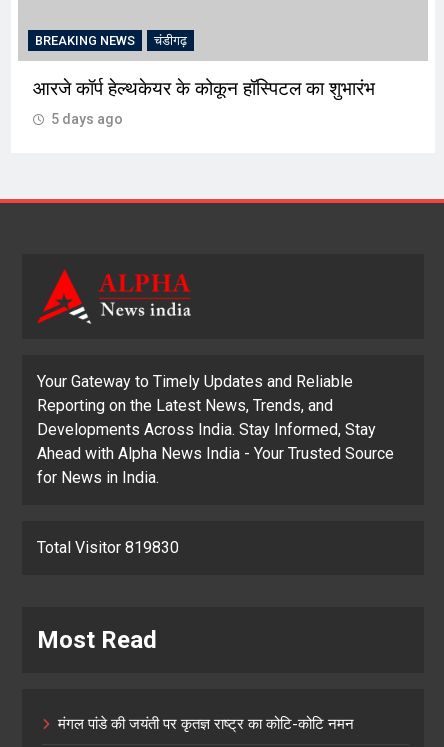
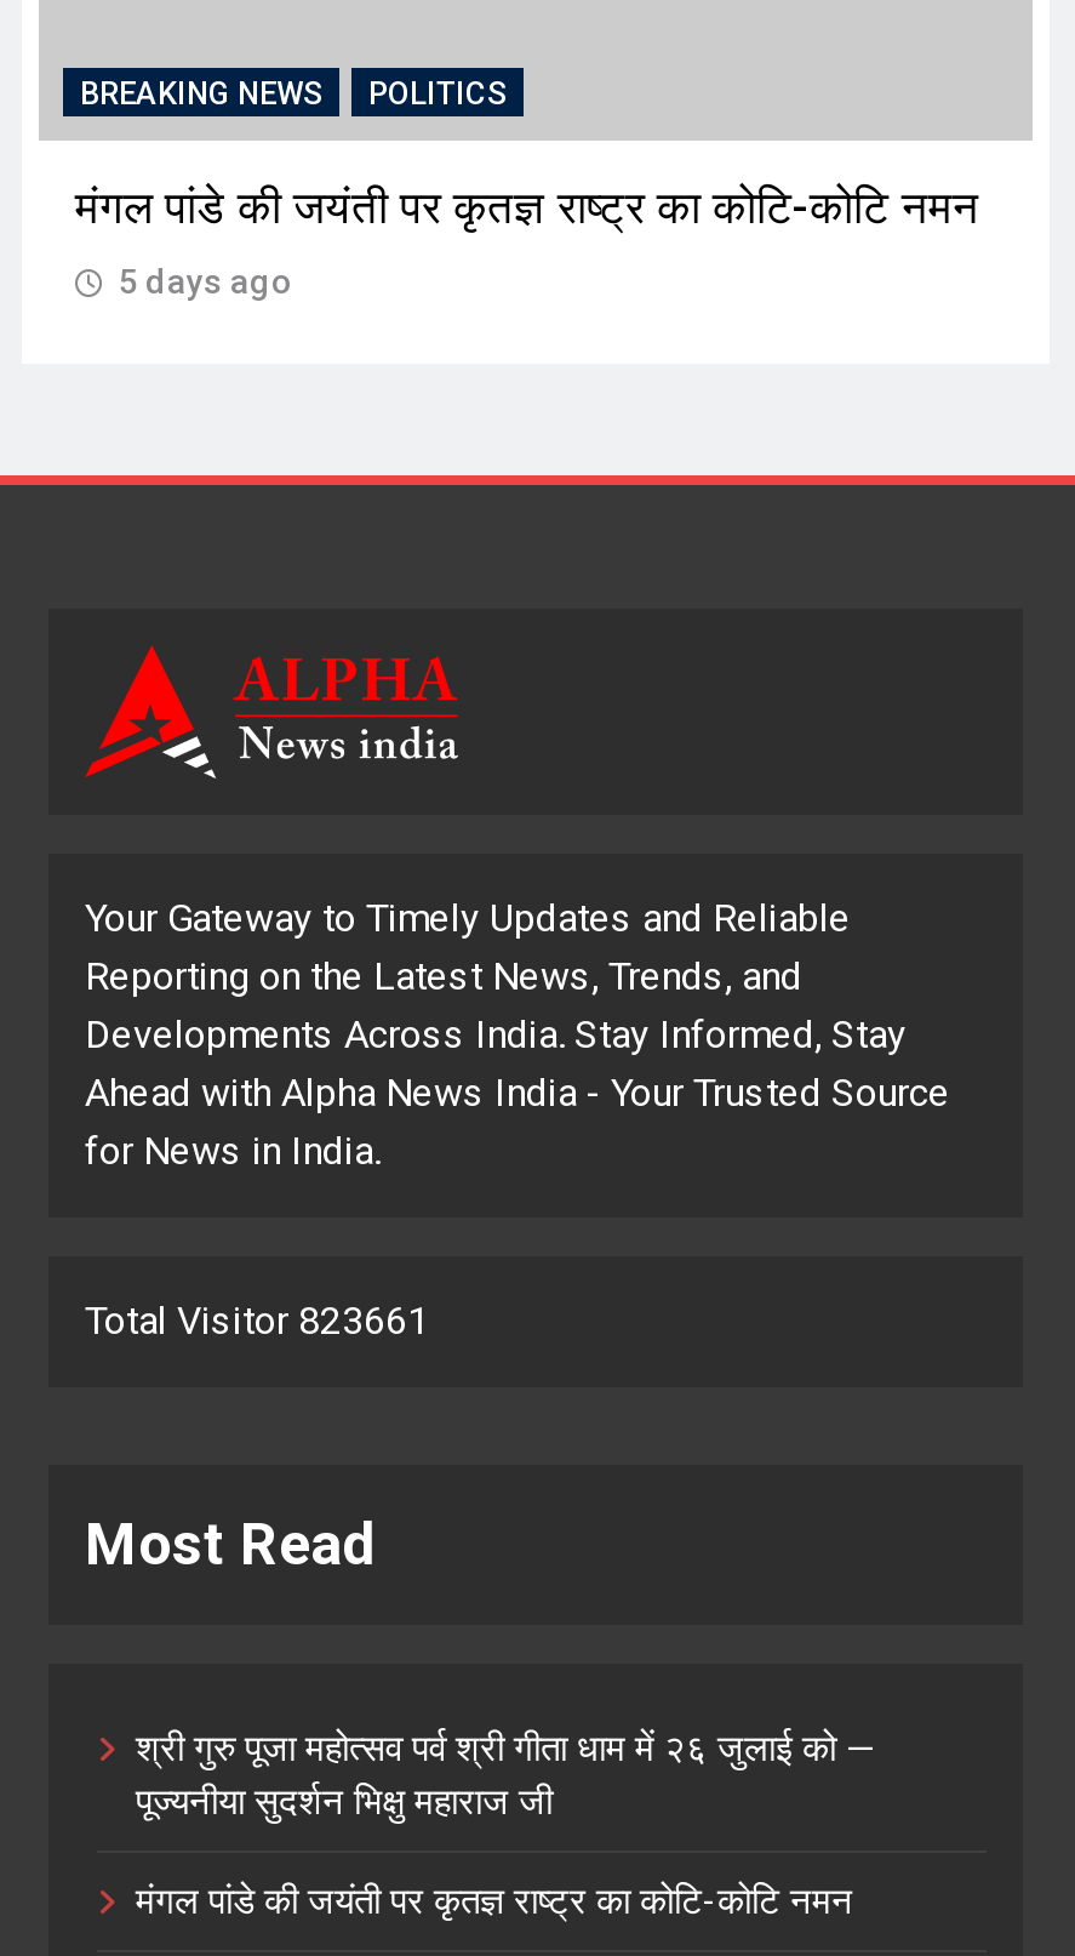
- चंडीगढ़
+ POLITICS

- आरजे कॉर्प हेल्थकेयर के कोकून हॉस्पिटल का शुभारंभ
+ मंगल पांडे की जयंती पर कृतज्ञ राष्ट्र का कोटि-कोटि नमन

- Total Visitor 819830
+ Total Visitor 823661

+ श्री गुरु पूजा महोत्सव पर्व श्री गीता धाम में २६ जुलाई को —
+ पूज्यनीया सुदर्शन भिक्षु महाराज जी
